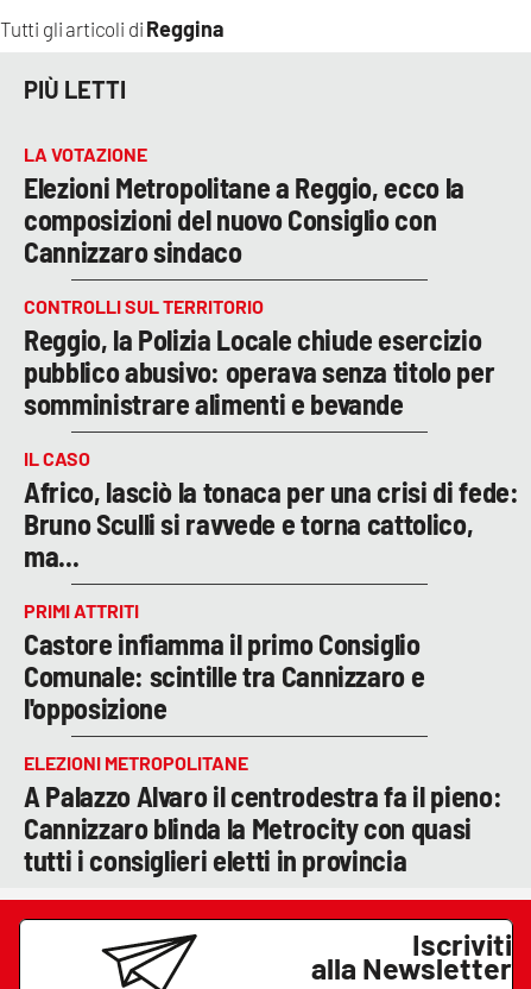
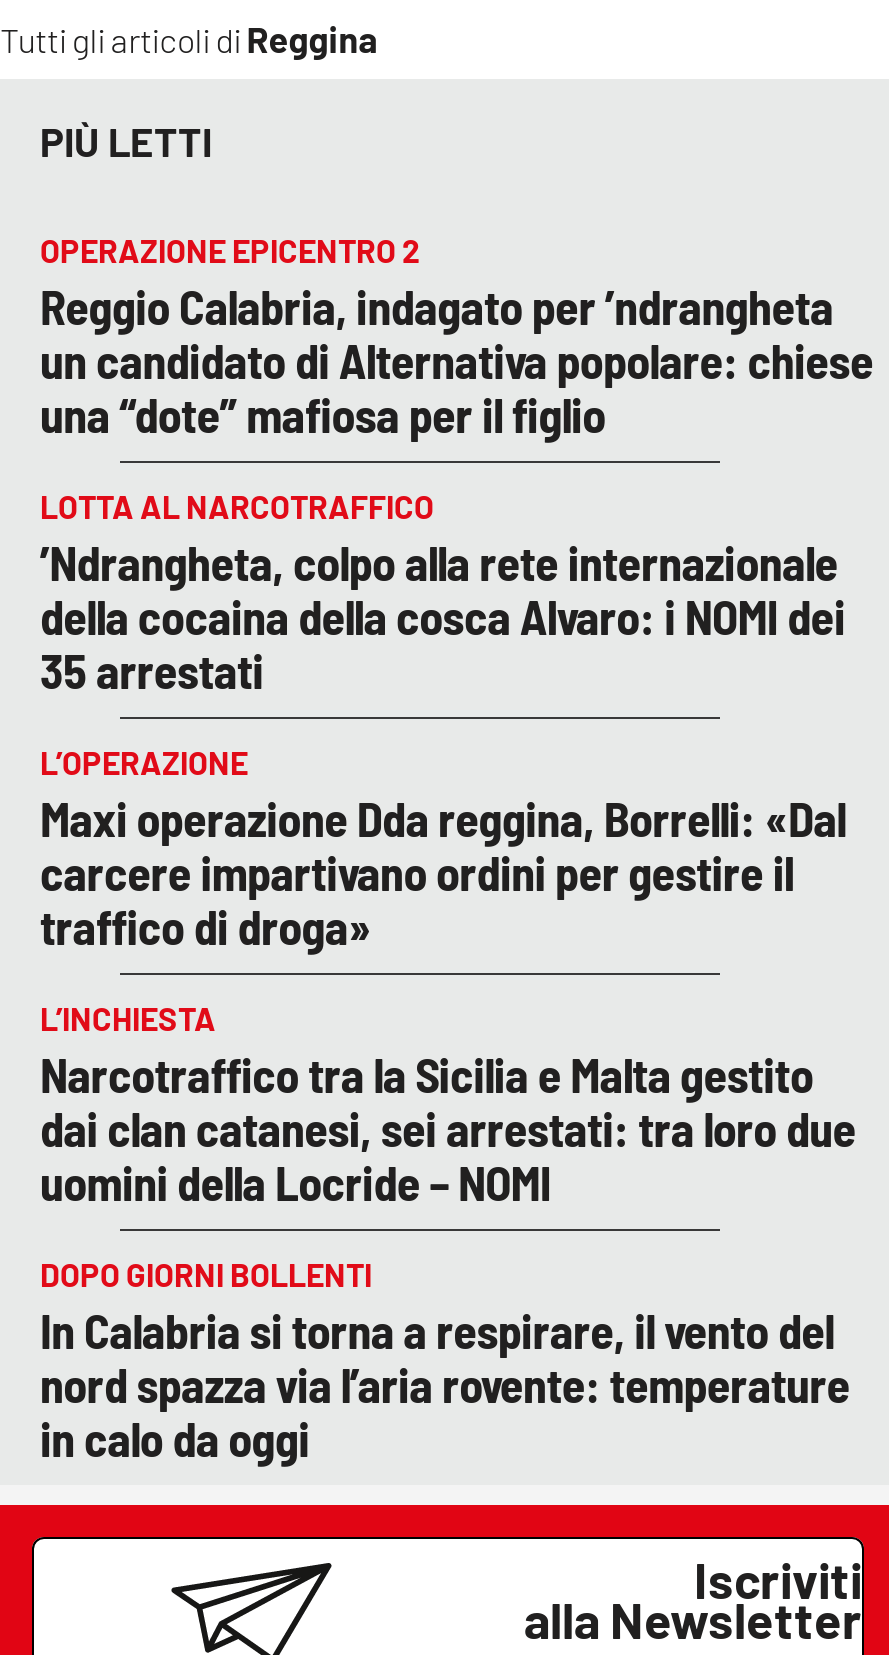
- LA VOTAZIONE
- Elezioni Metropolitane a Reggio, ecco la
- composizioni del nuovo Consiglio con
- Cannizzaro sindaco
+ OPERAZIONE EPICENTRO 2
+ Reggio Calabria, indagato per ’ndrangheta
+ un candidato di Alternativa popolare: chiese
+ una “dote” mafiosa per il figlio

- CONTROLLI SUL TERRITORIO
- Reggio, la Polizia Locale chiude esercizio
- pubblico abusivo: operava senza titolo per
- somministrare alimenti e bevande
+ LOTTA AL NARCOTRAFFICO
+ ’Ndrangheta, colpo alla rete internazionale
+ della cocaina della cosca Alvaro: i NOMI dei
+ 35 arrestati

- IL CASO
- Africo, lasciò la tonaca per una crisi di fede:
- Bruno Sculli si ravvede e torna cattolico,
- ma...
+ L’OPERAZIONE
+ Maxi operazione Dda reggina, Borrelli: «Dal
+ carcere impartivano ordini per gestire il
+ traffico di droga»

- PRIMI ATTRITI
- Castore infiamma il primo Consiglio
- Comunale: scintille tra Cannizzaro e
- l'opposizione
+ L’INCHIESTA
+ Narcotraffico tra la Sicilia e Malta gestito
+ dai clan catanesi, sei arrestati: tra loro due
+ uomini della Locride – NOMI

- ELEZIONI METROPOLITANE
- A Palazzo Alvaro il centrodestra fa il pieno:
- Cannizzaro blinda la Metrocity con quasi
- tutti i consiglieri eletti in provincia
+ DOPO GIORNI BOLLENTI
+ In Calabria si torna a respirare, il vento del
+ nord spazza via l’aria rovente: temperature
+ in calo da oggi
